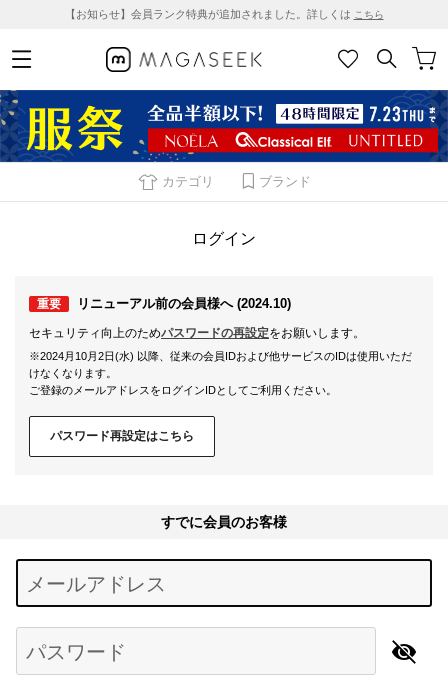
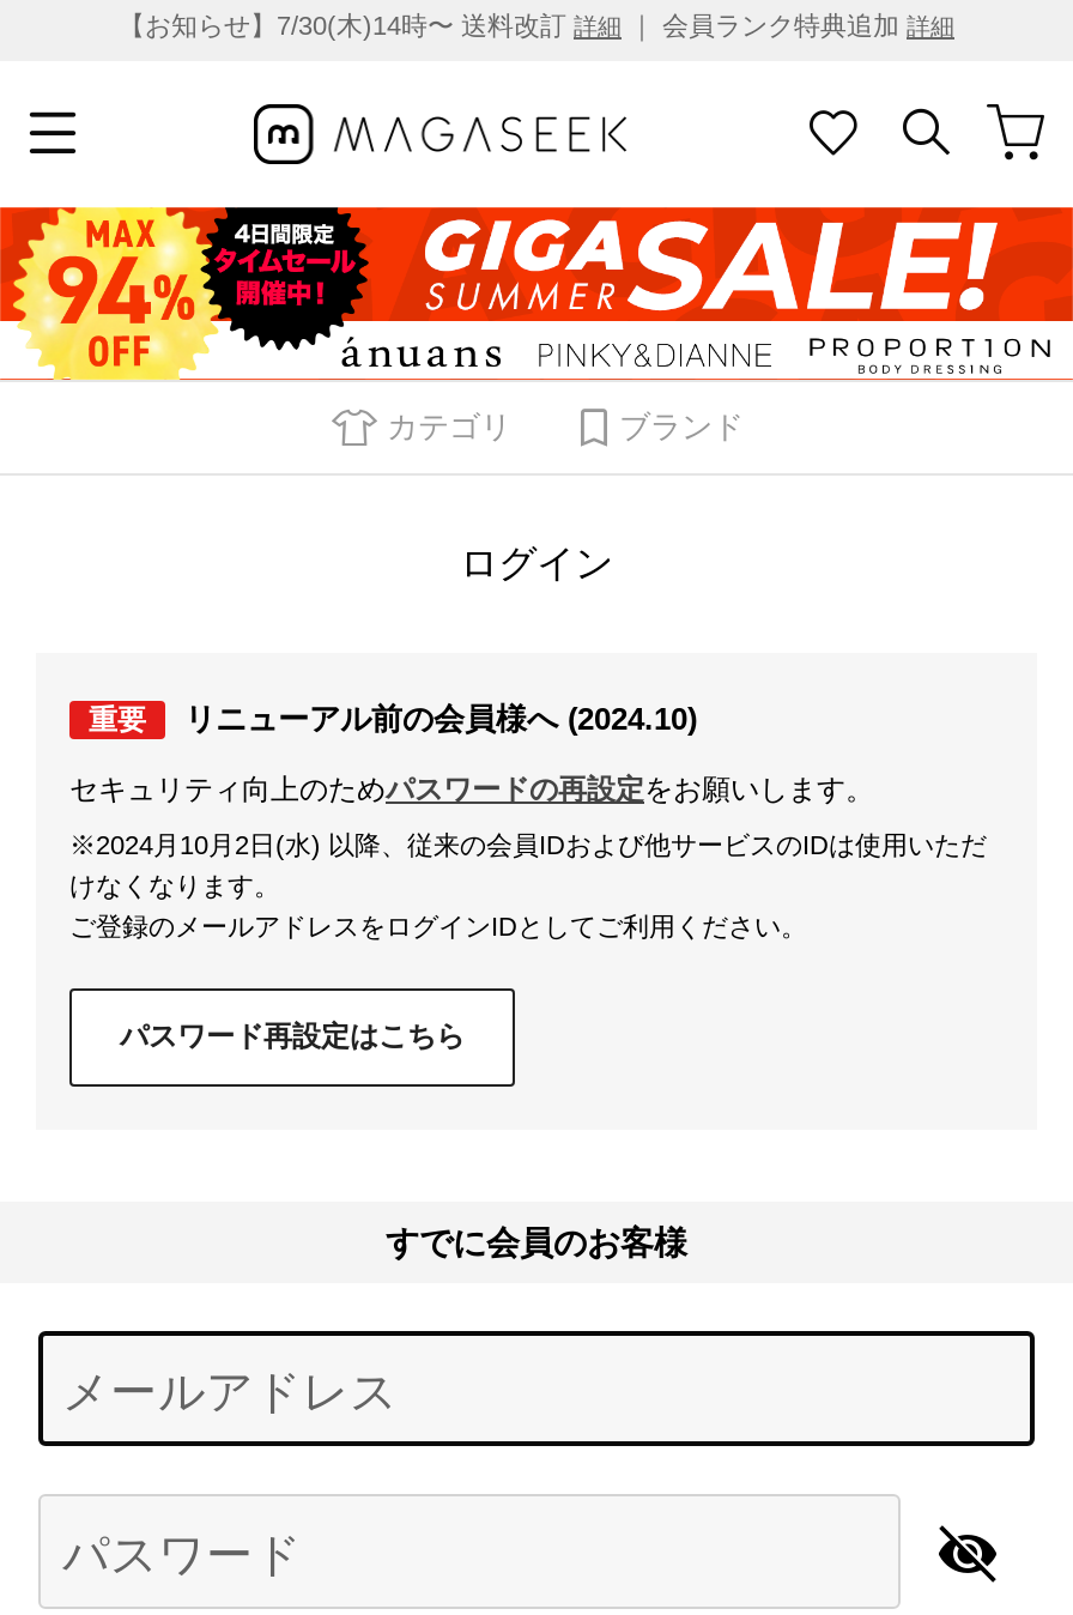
- 【お知らせ】会員ランク特典が追加されました。詳しくはこちら
+ 【お知らせ】7/30(木)14時〜 送料改訂詳細｜ 会員ランク特典追加詳細

- [image]
+ [image]
